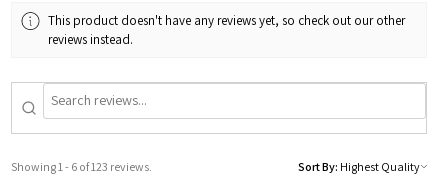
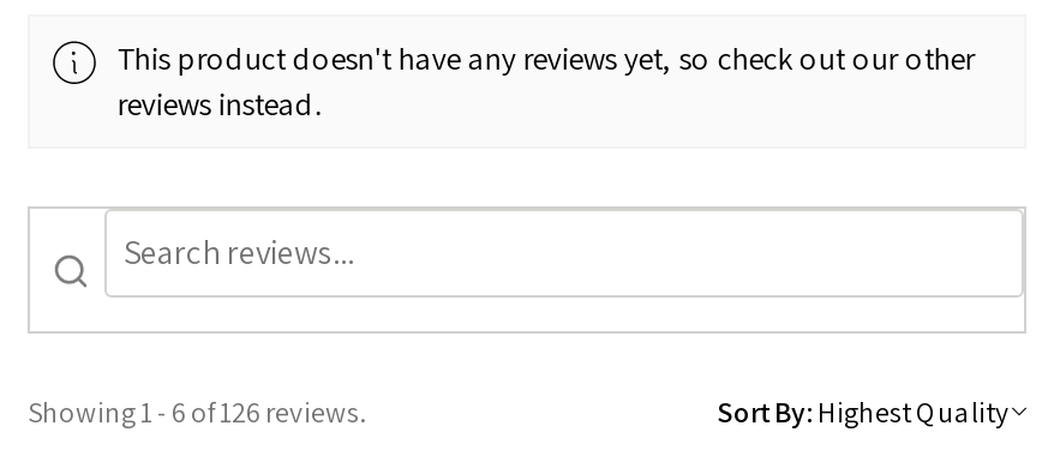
- Showing 1 - 6 of 123 reviews.
+ Showing 1 - 6 of 126 reviews.
